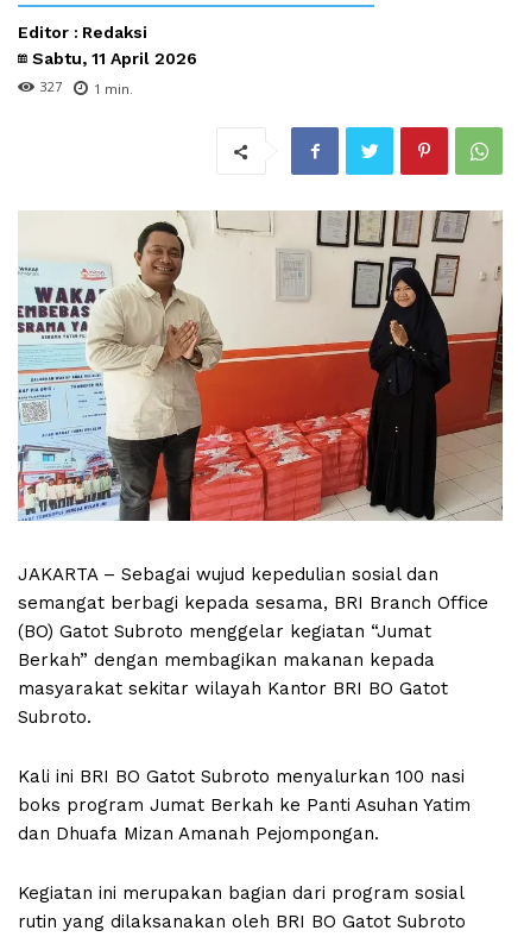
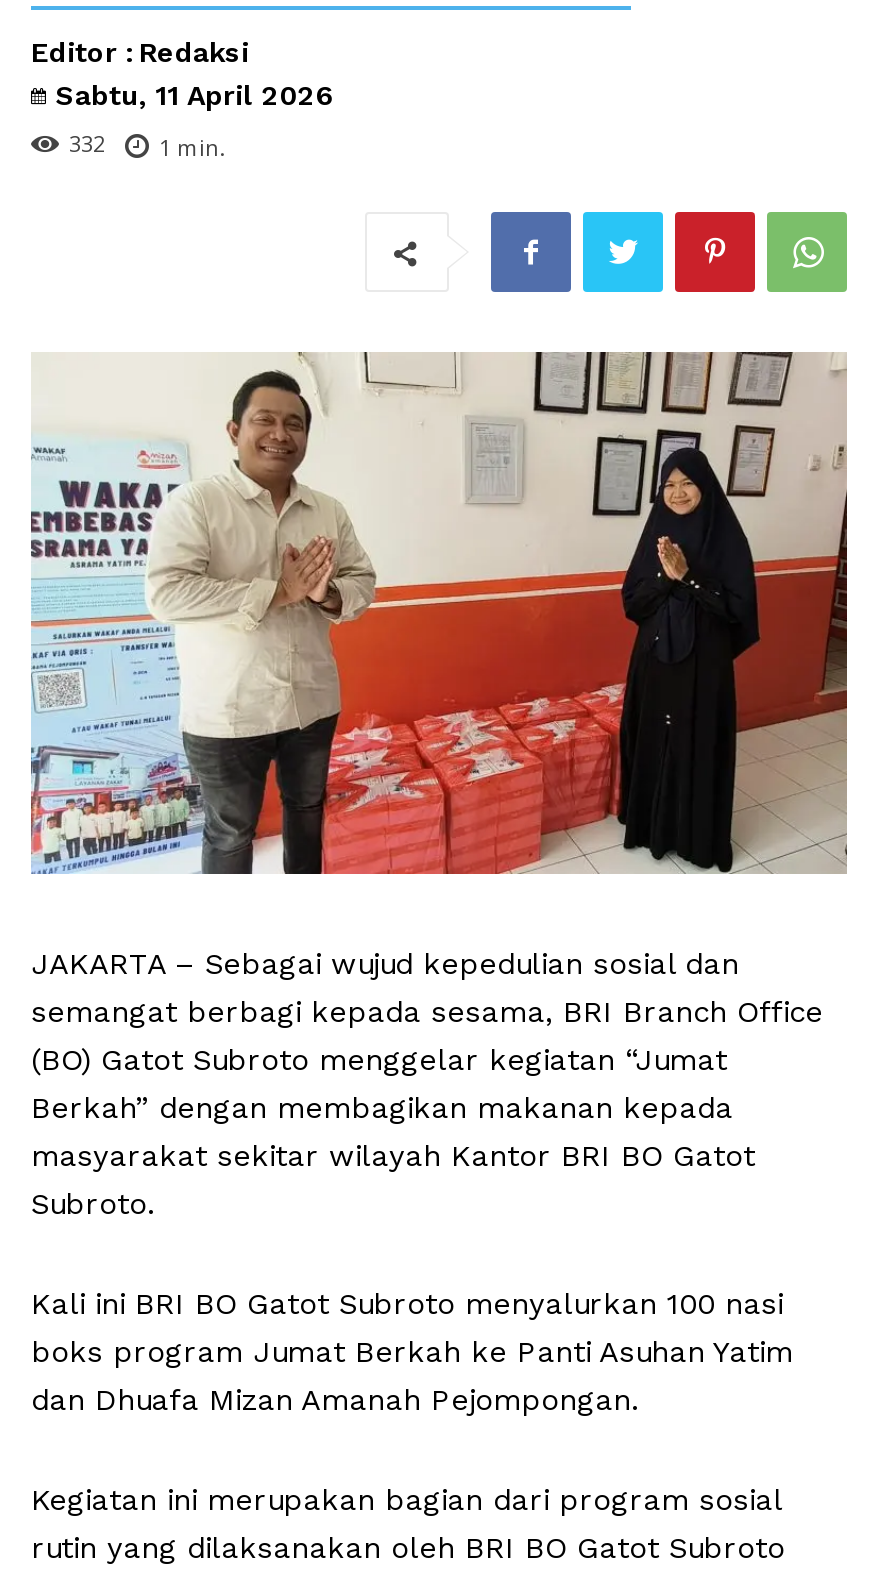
- 327 1 min.
+ 332 1 min.
